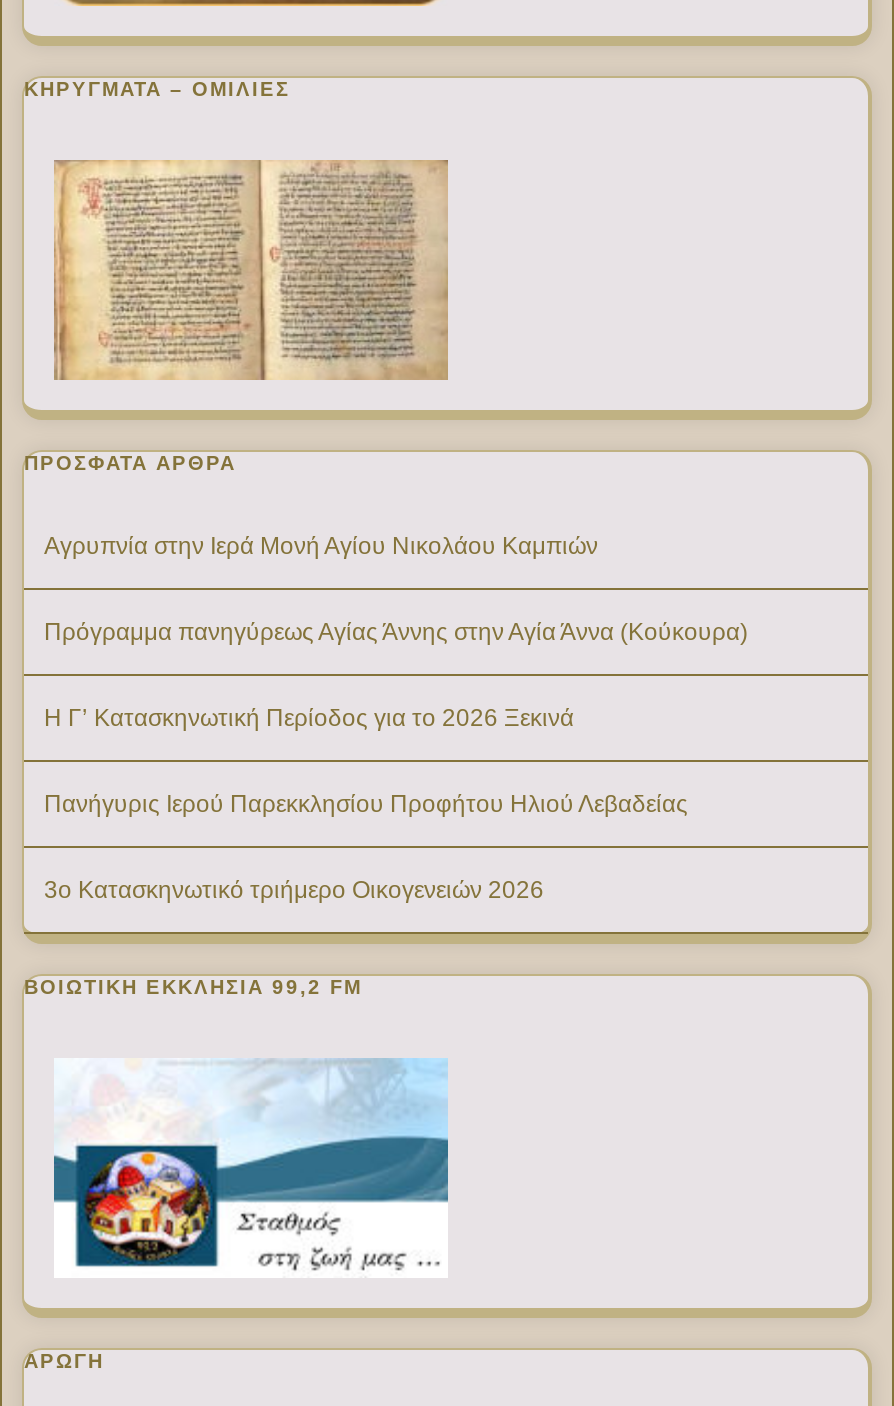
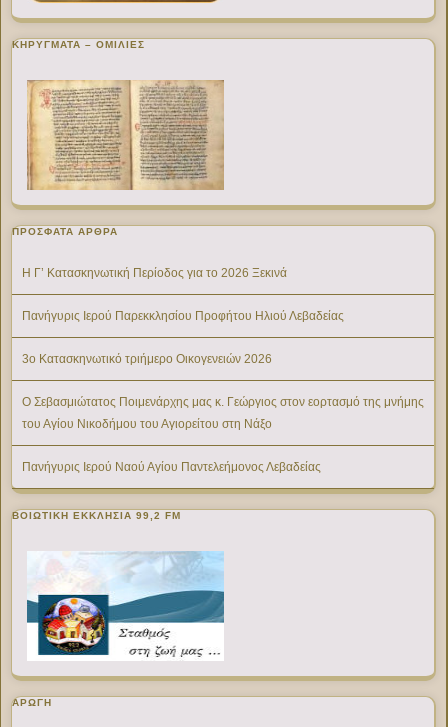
- Αγρυπνία στην Ιερά Μονή Αγίου Νικολάου Καμπιών
- Πρόγραμμα πανηγύρεως Αγίας Άννης στην Αγία Άννα (Κούκουρα)

moved up: Η Γ’ Κατασκηνωτική Περίοδος για το 2026 Ξεκινά | Πανήγυρις Ιερού Παρεκκλησίου Προφήτου Ηλιού Λεβαδείας

+ Ο Σεβασμιώτατος Ποιμενάρχης μας κ. Γεώργιος στον εορτασμό της μνήμης
+ του Αγίου Νικοδήμου του Αγιορείτου στη Νάξο
+ Πανήγυρις Ιερού Ναού Αγίου Παντελεήμονος Λεβαδείας
